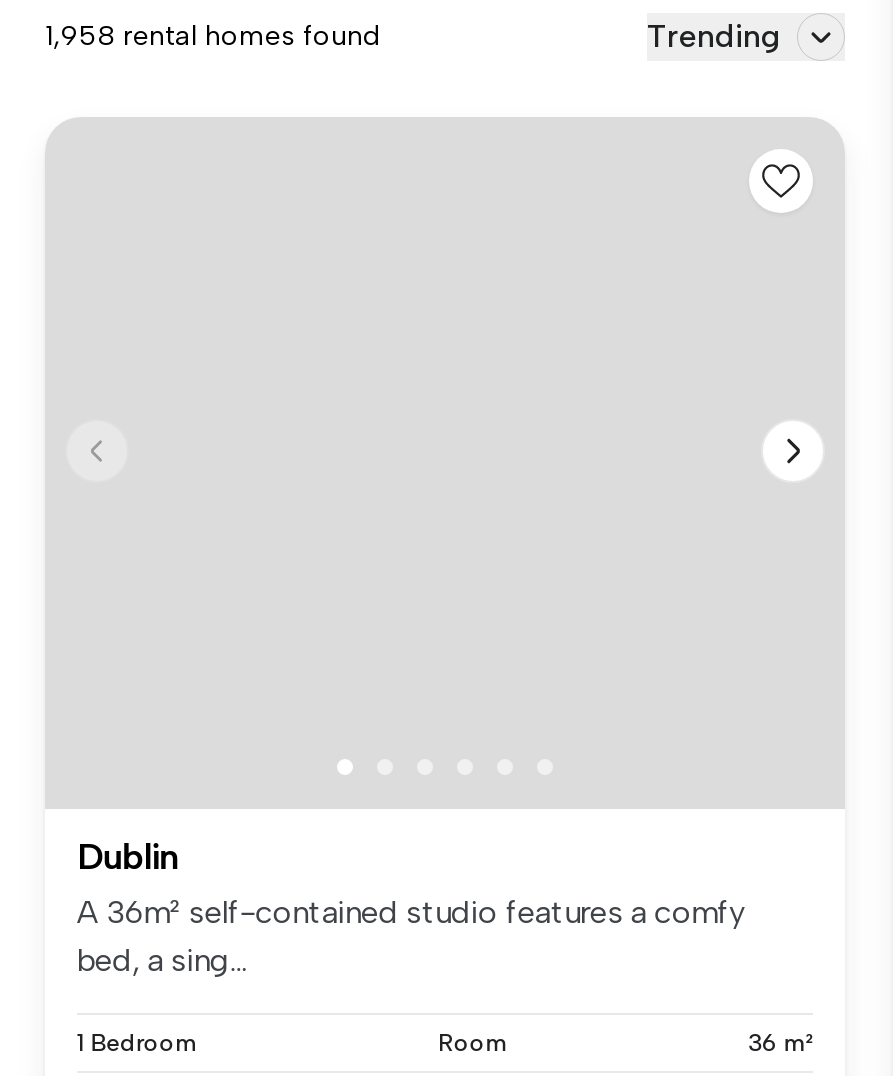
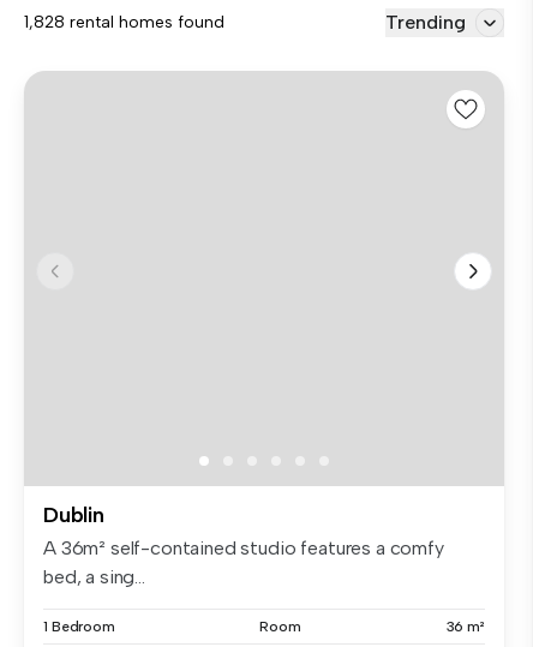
- 1,958 rental homes found
+ 1,828 rental homes found
